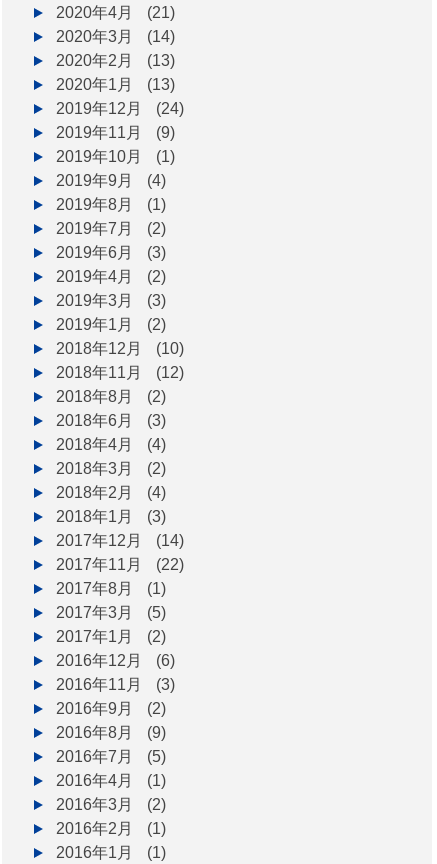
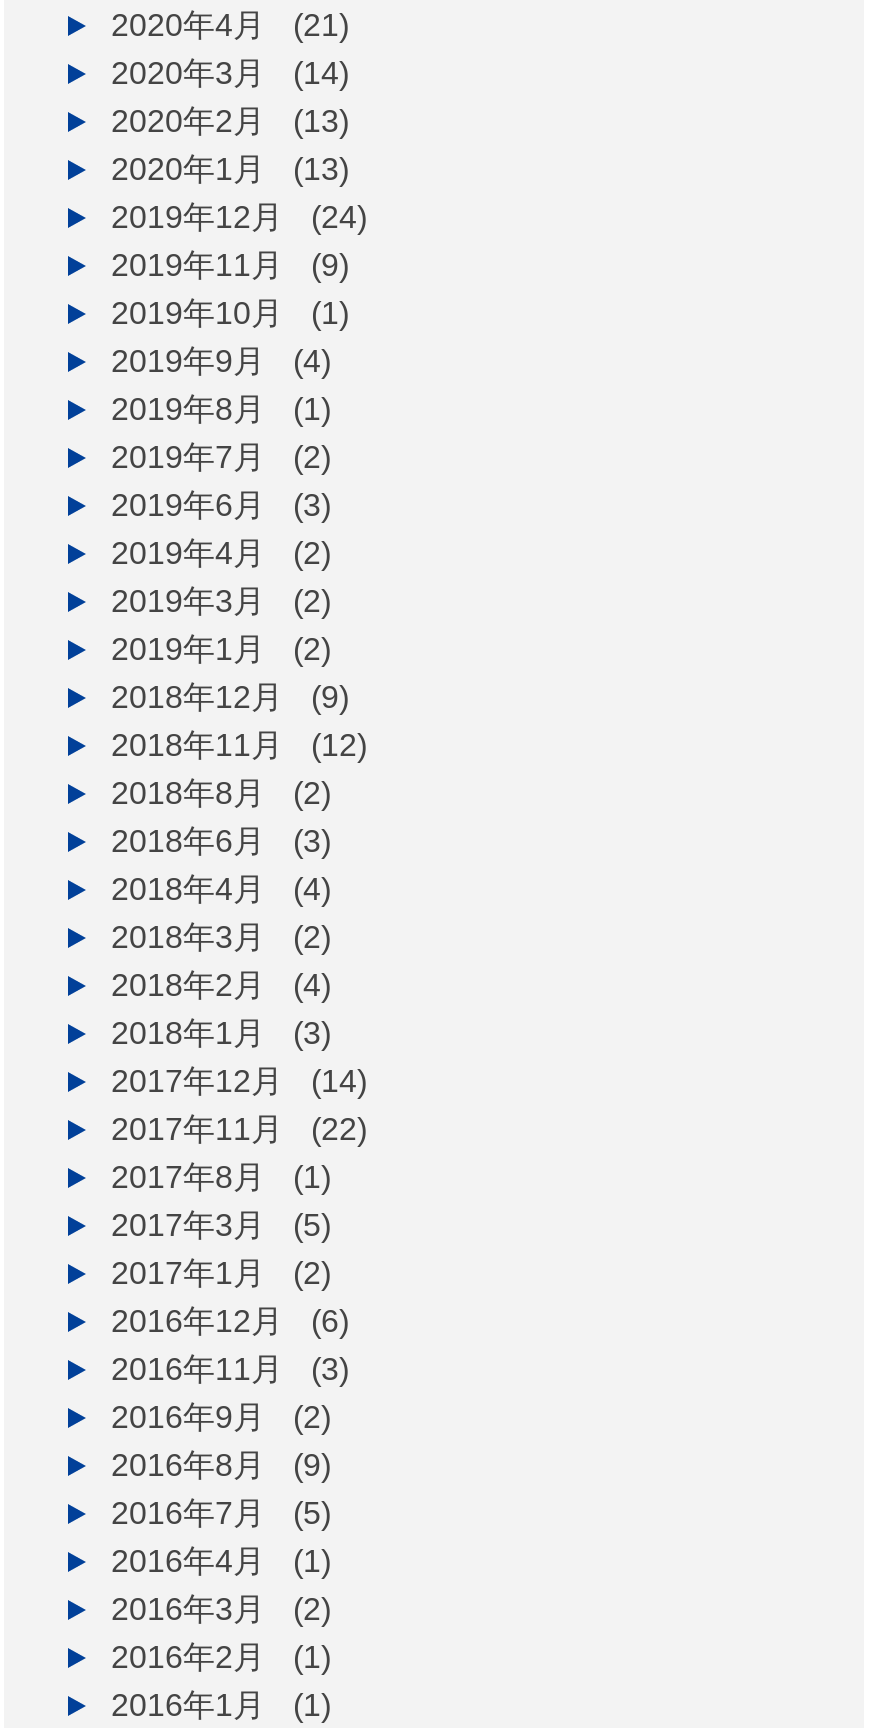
- 2019年3月 (3)
+ 2019年3月 (2)

- 2018年12月 (10)
+ 2018年12月 (9)
